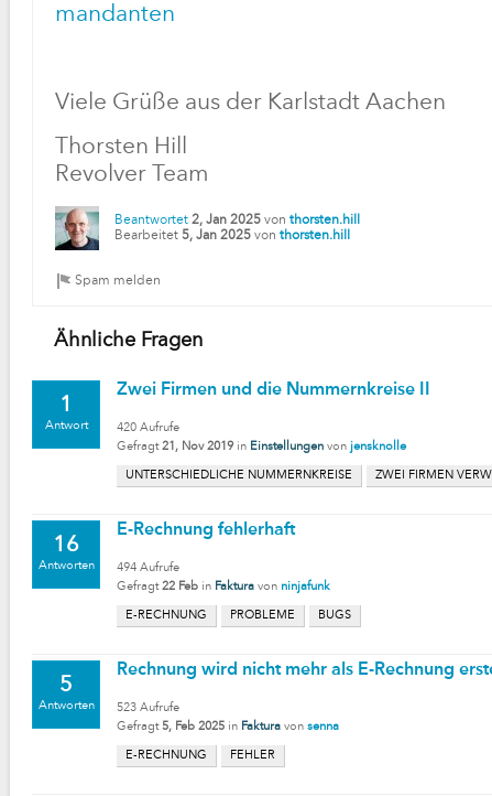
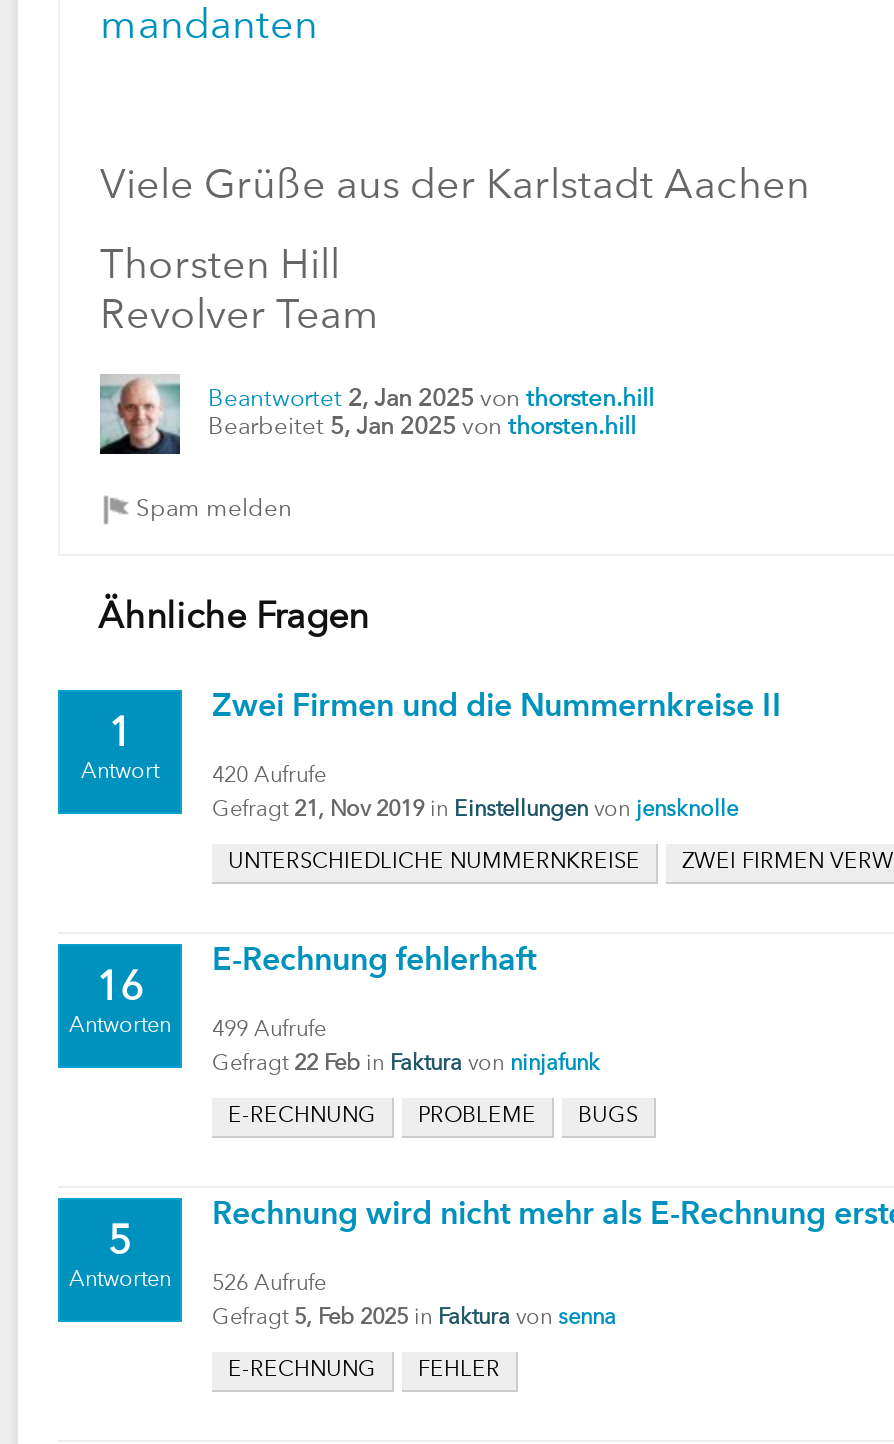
- Antworten 494 Aufrufe
+ Antworten 499 Aufrufe

- Antworten 523 Aufrufe
+ Antworten 526 Aufrufe
